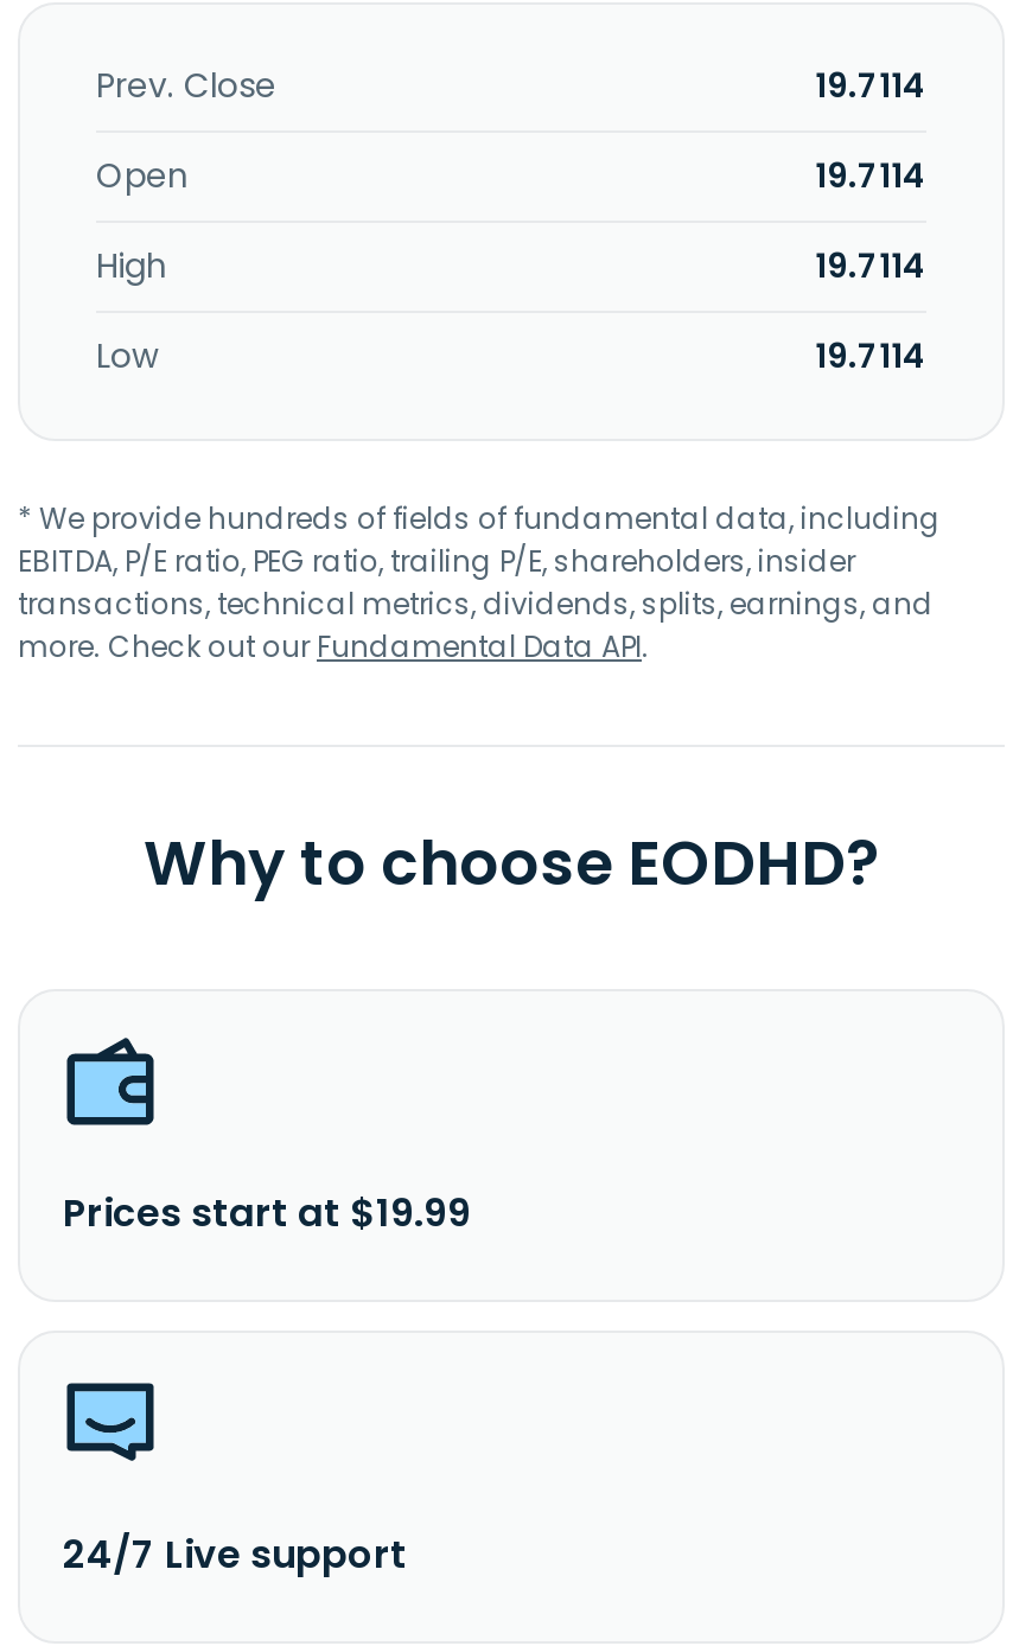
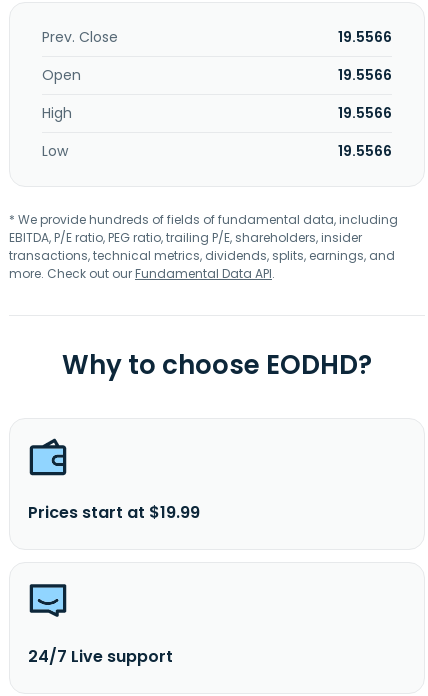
- 19.7114
+ 19.5566

- 19.7114
+ 19.5566

- 19.7114
+ 19.5566

- 19.7114
+ 19.5566
